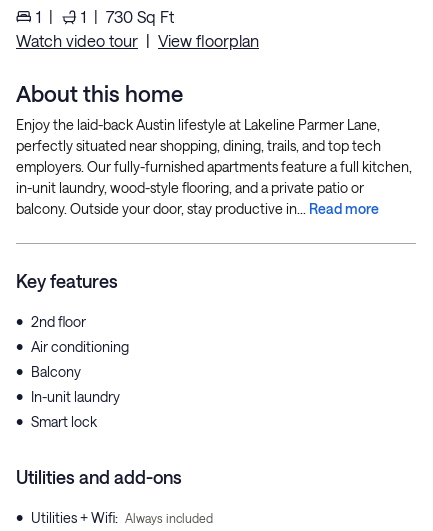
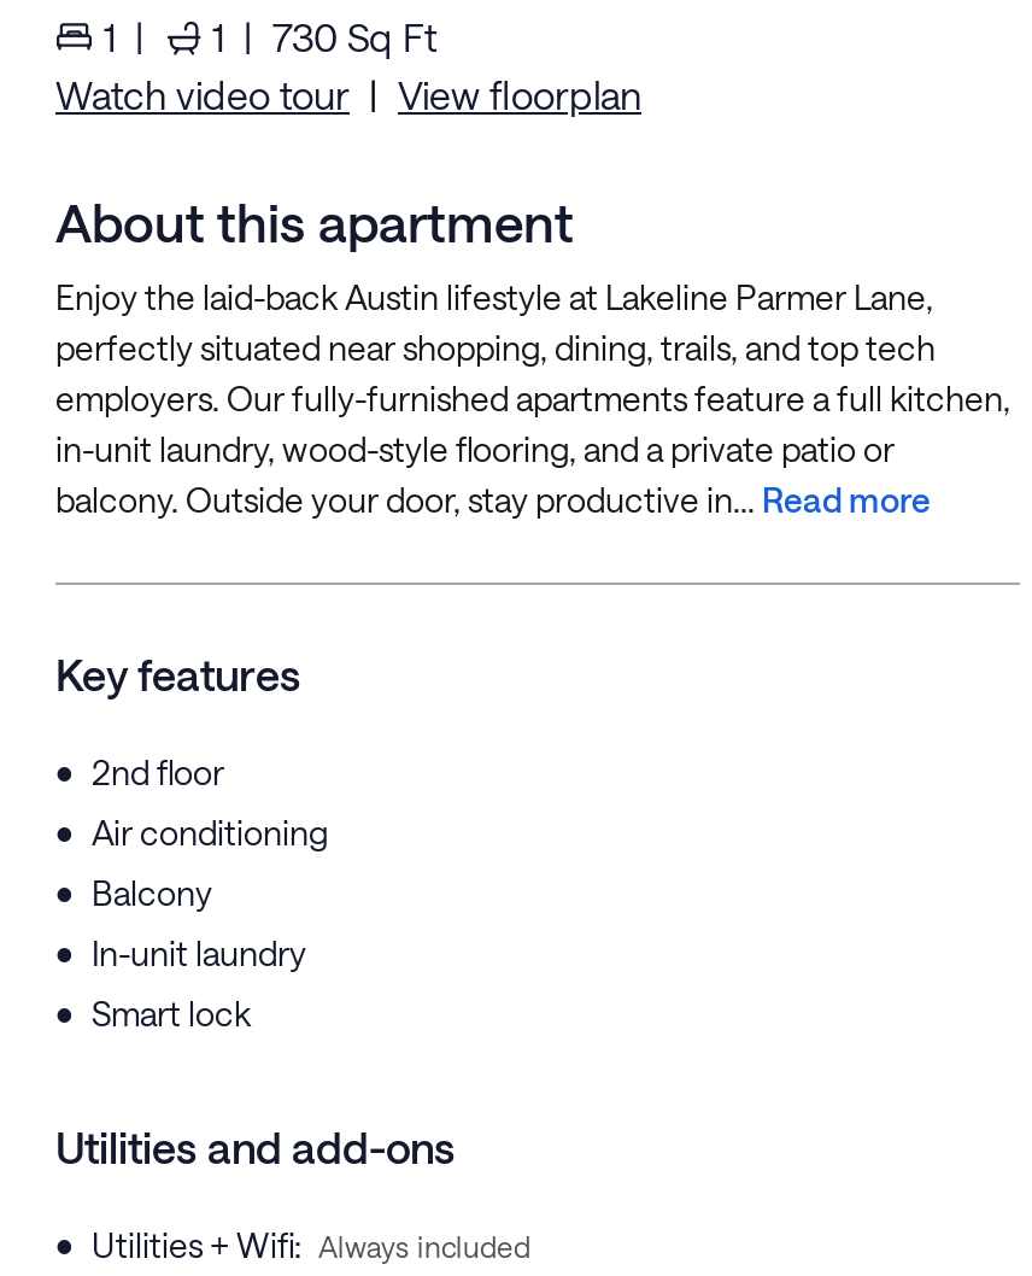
- About this home
+ About this apartment
